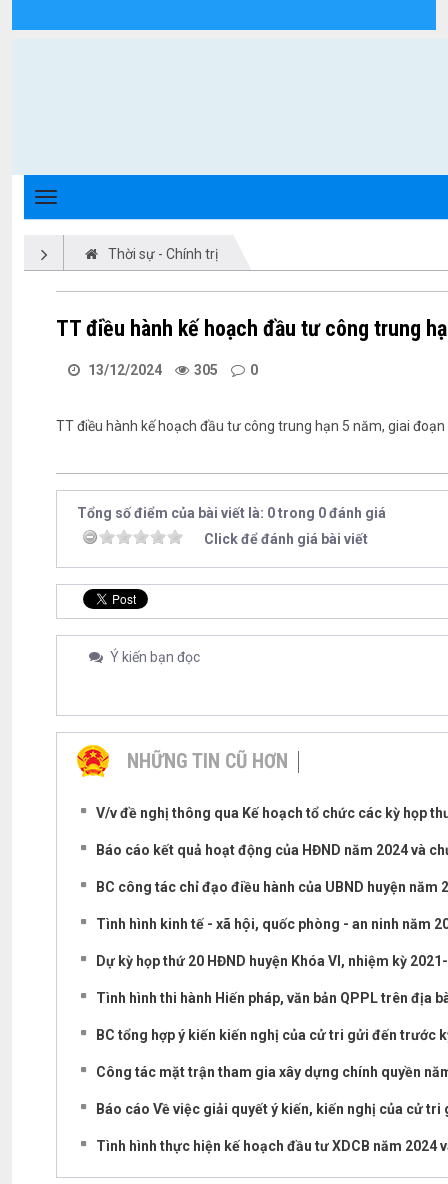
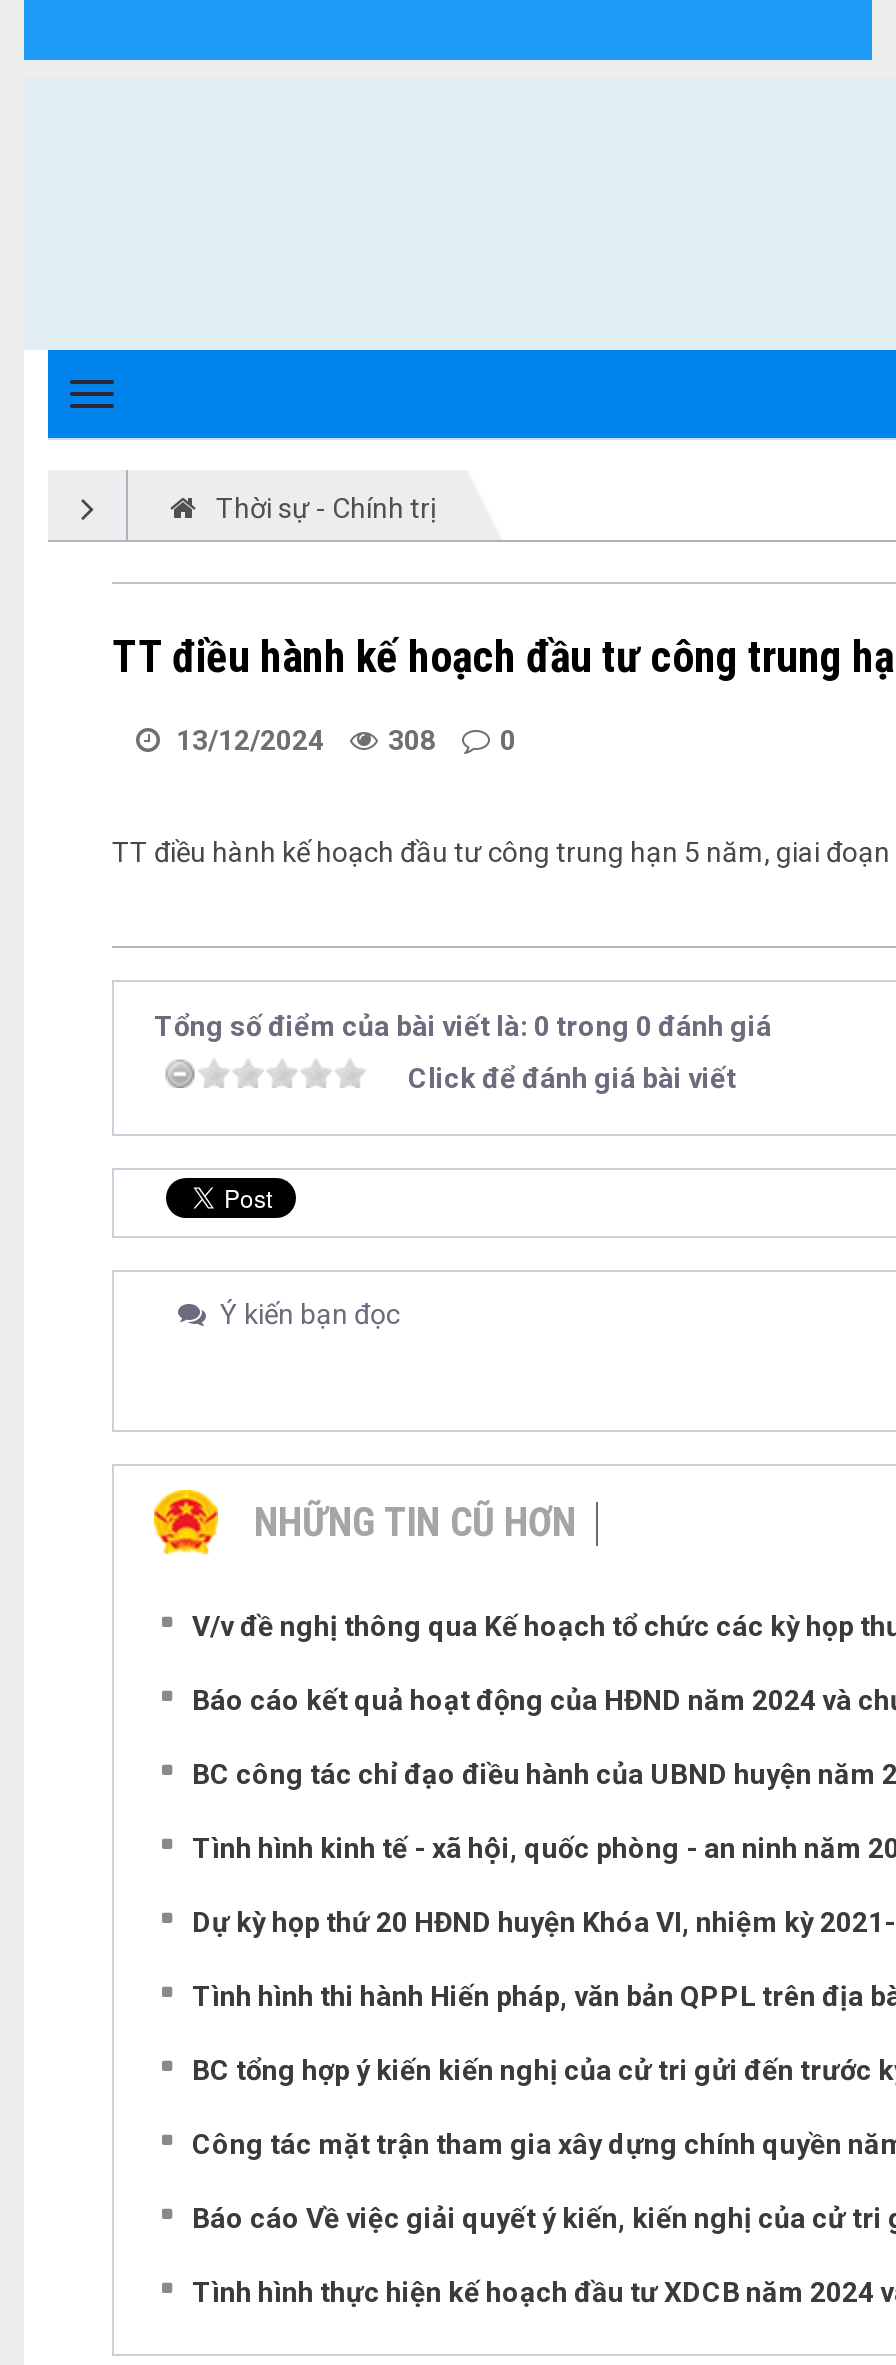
- 13/12/2024 305 0
+ 13/12/2024 308 0
